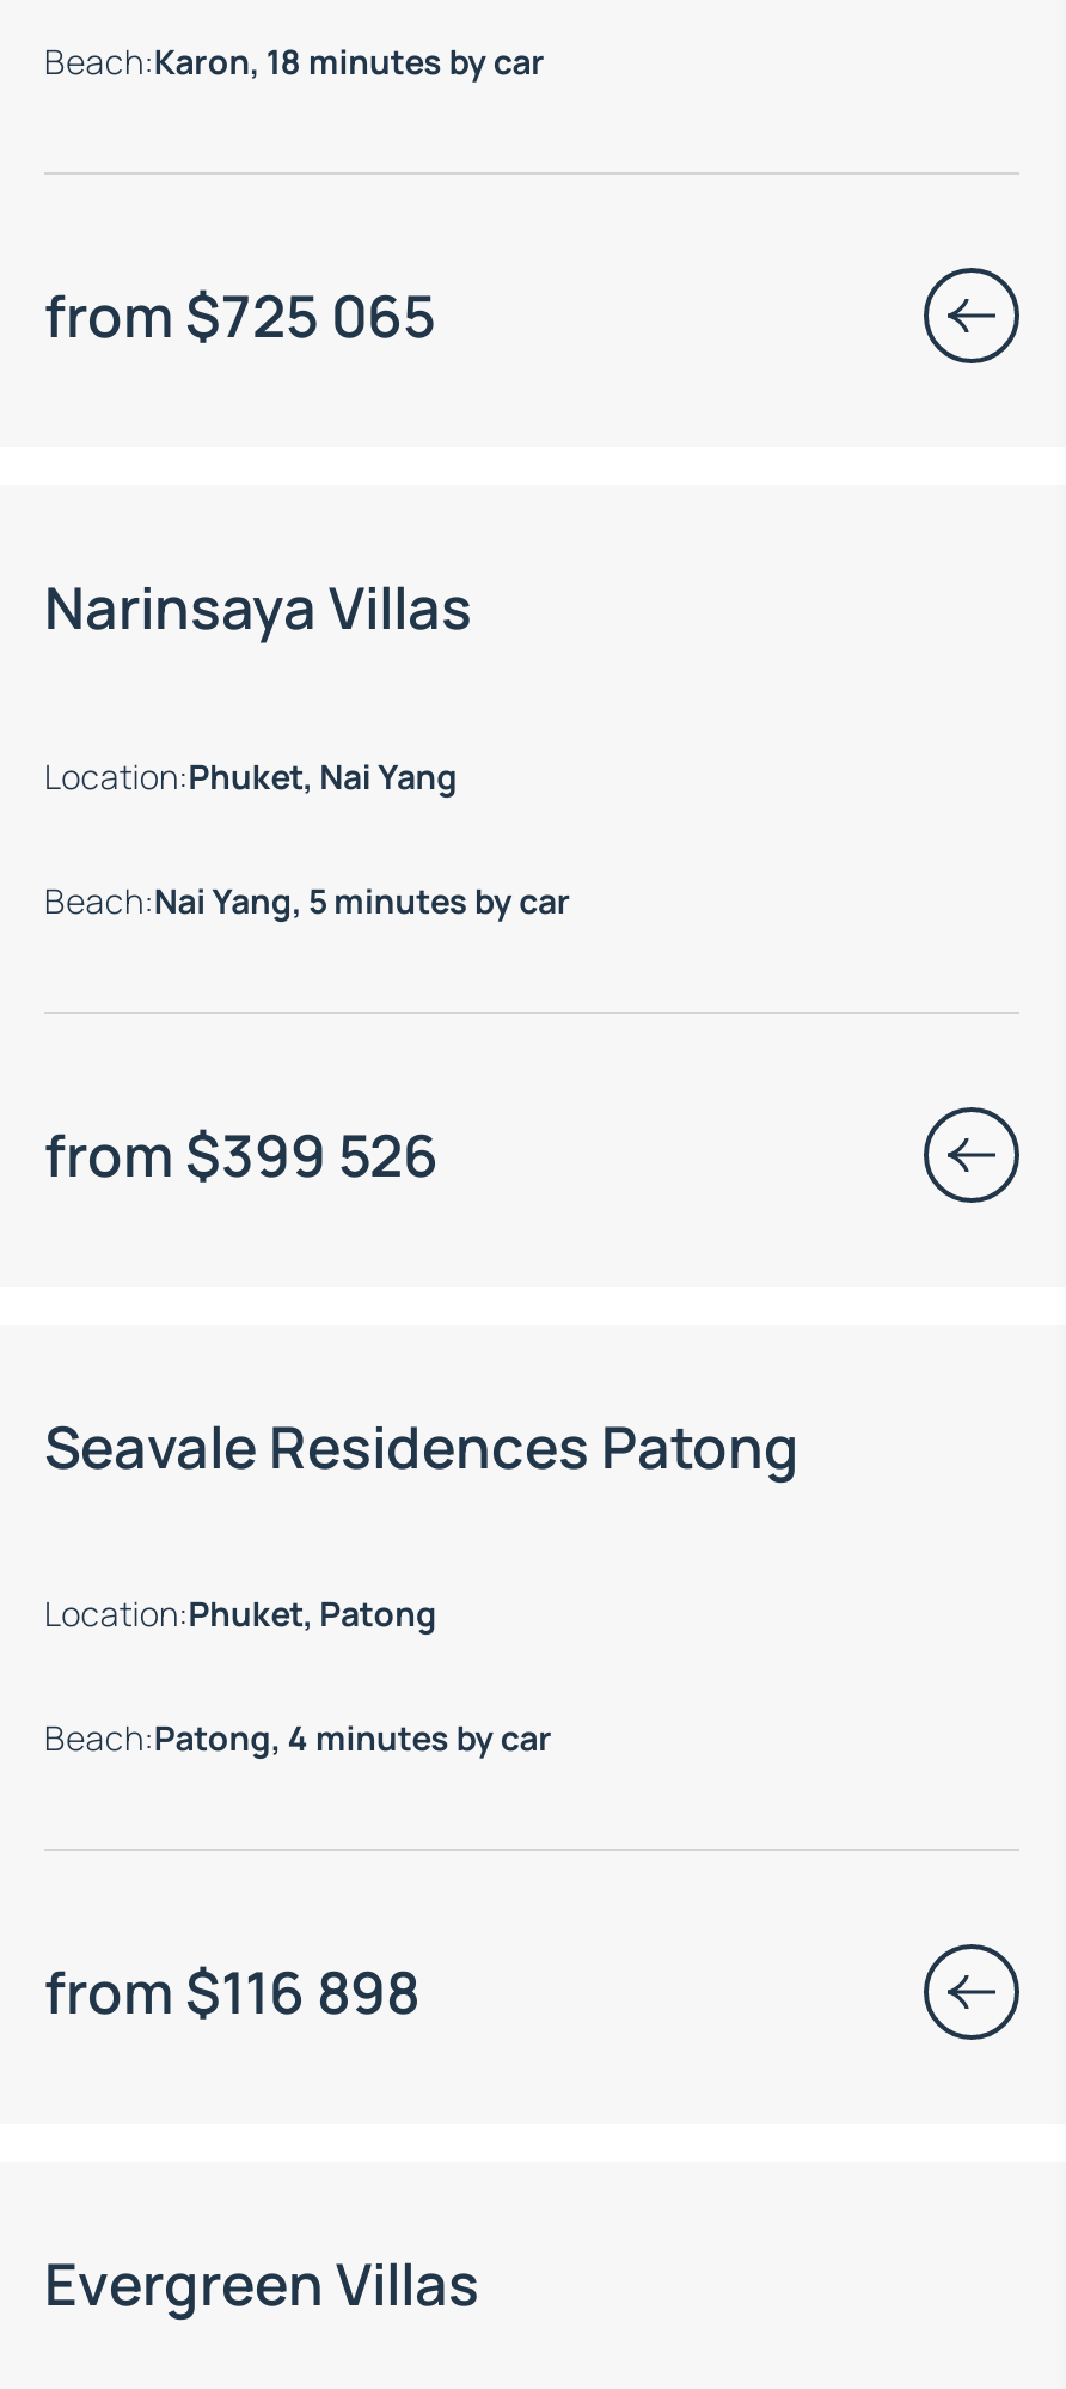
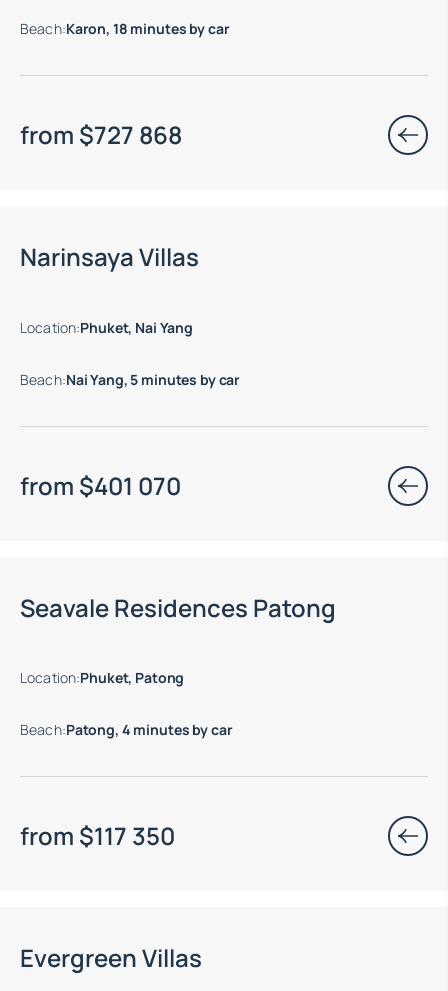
- from $725 065
+ from $727 868

- from $399 526
+ from $401 070

- from $116 898
+ from $117 350
